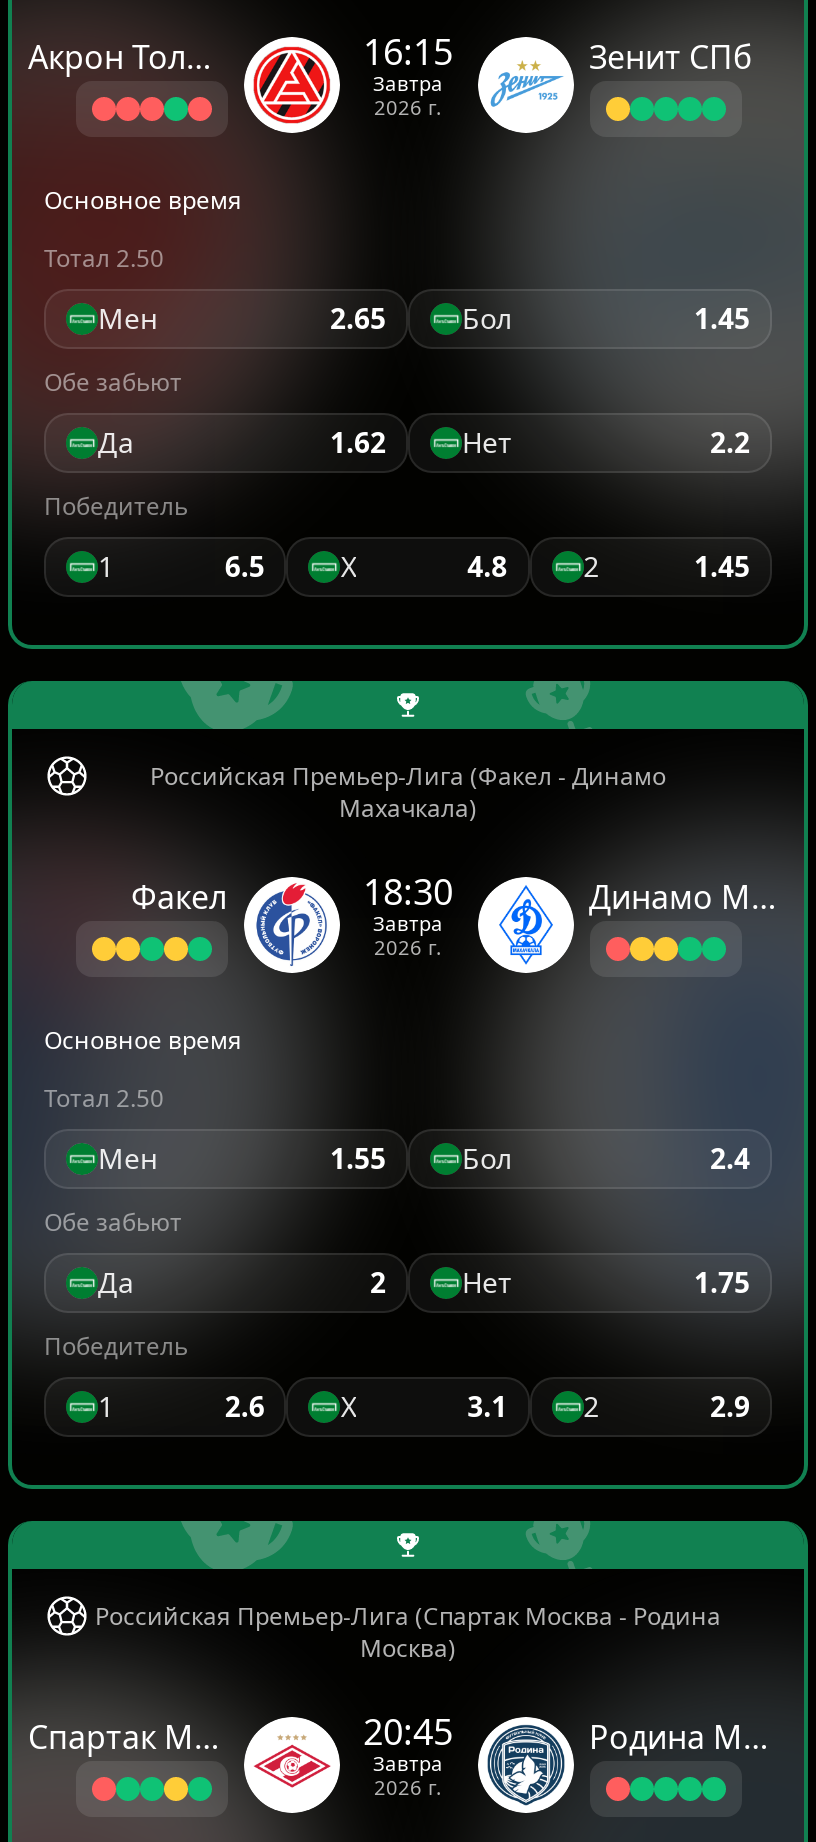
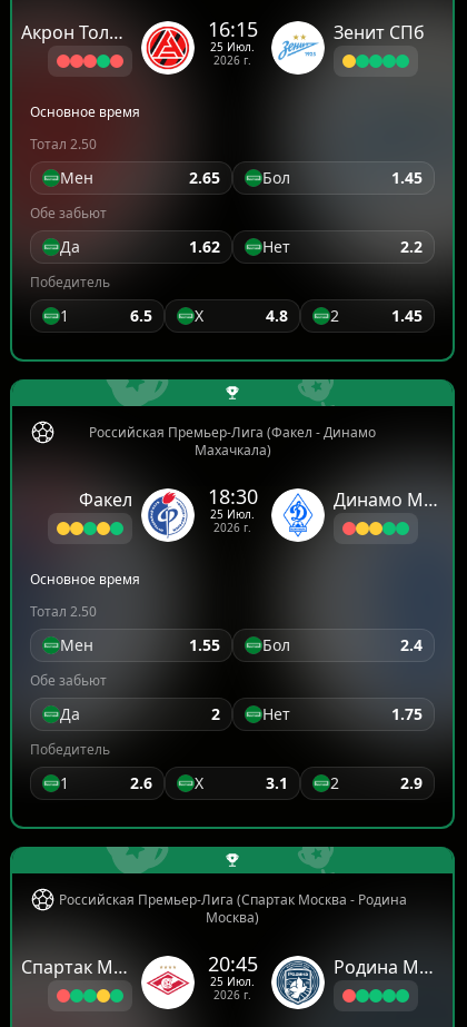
- Завтра
+ 25 Июл.

- Завтра
+ 25 Июл.

- Завтра
+ 25 Июл.
